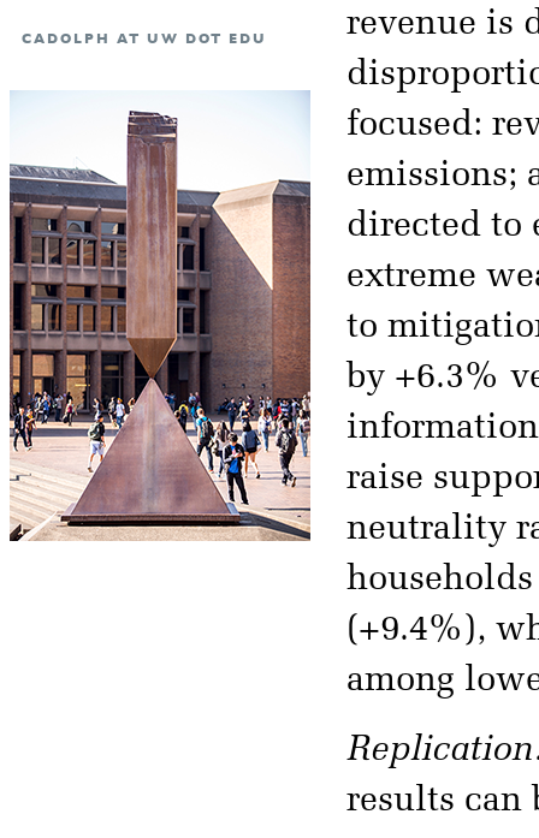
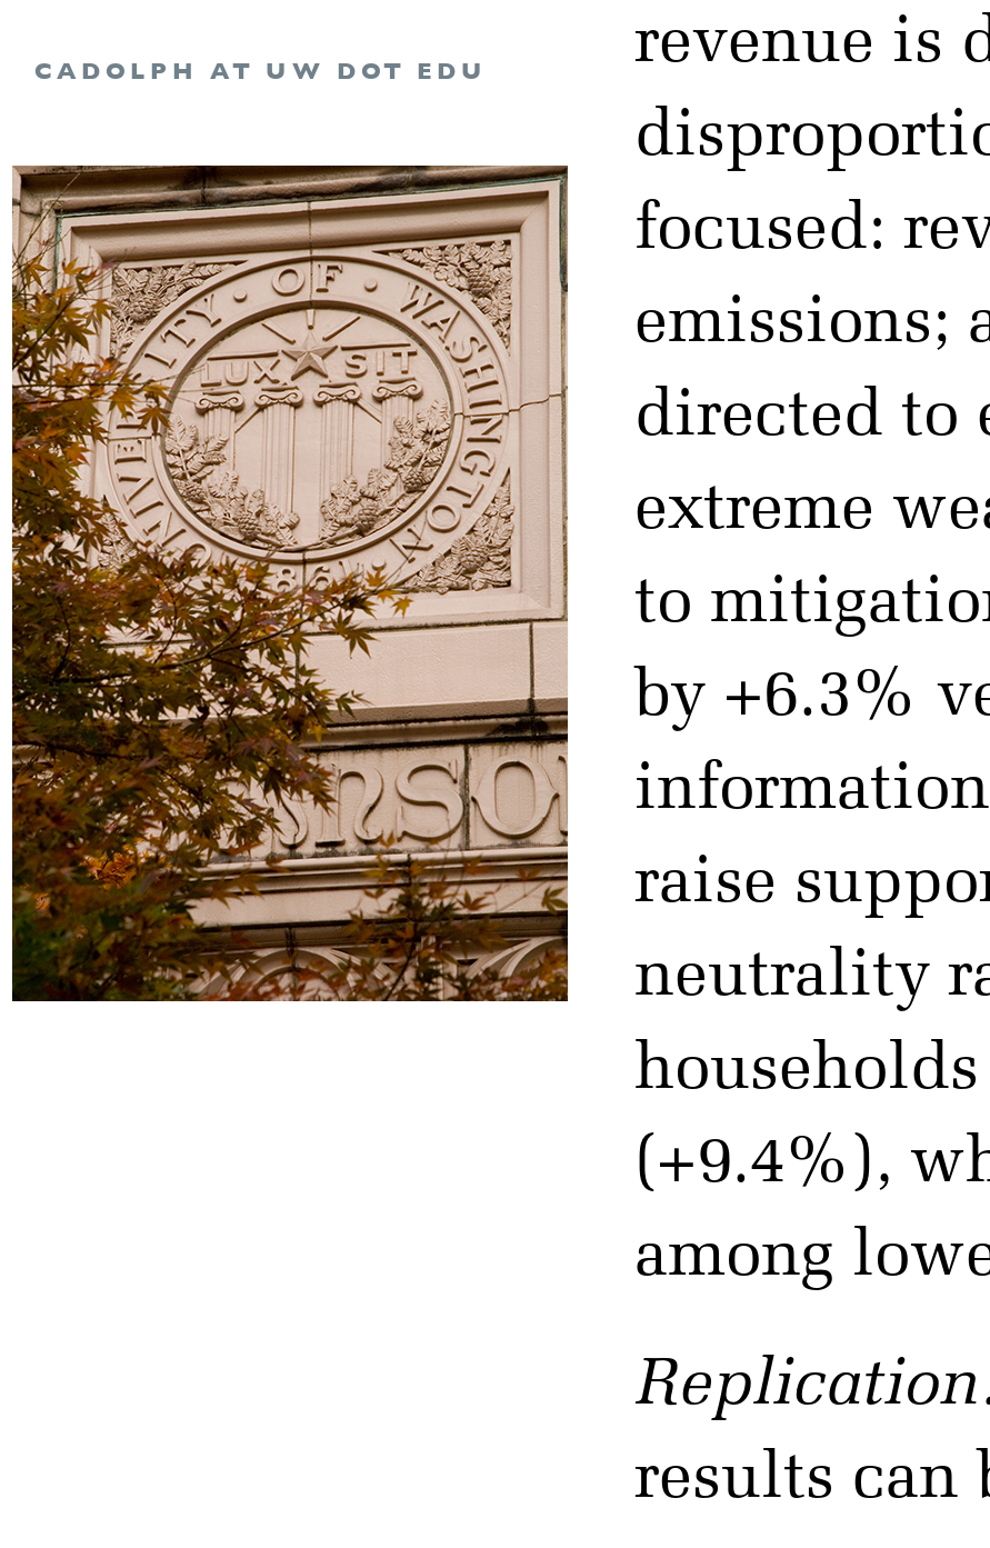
- [image]
+ [image]
